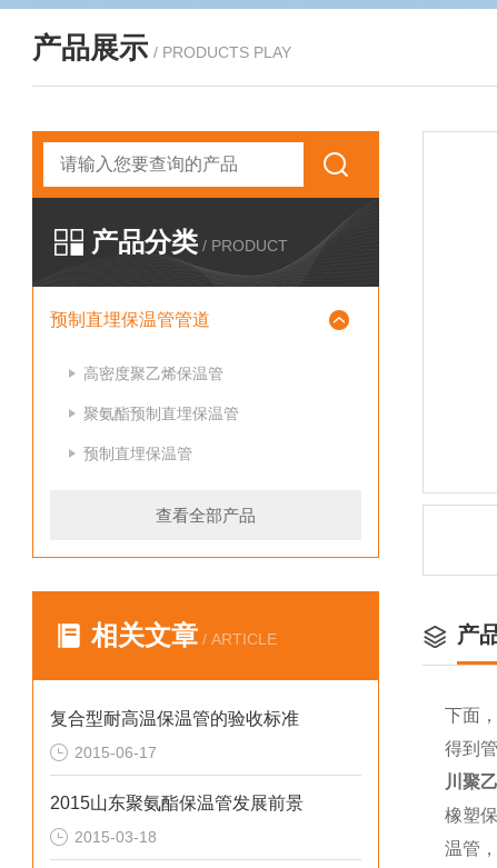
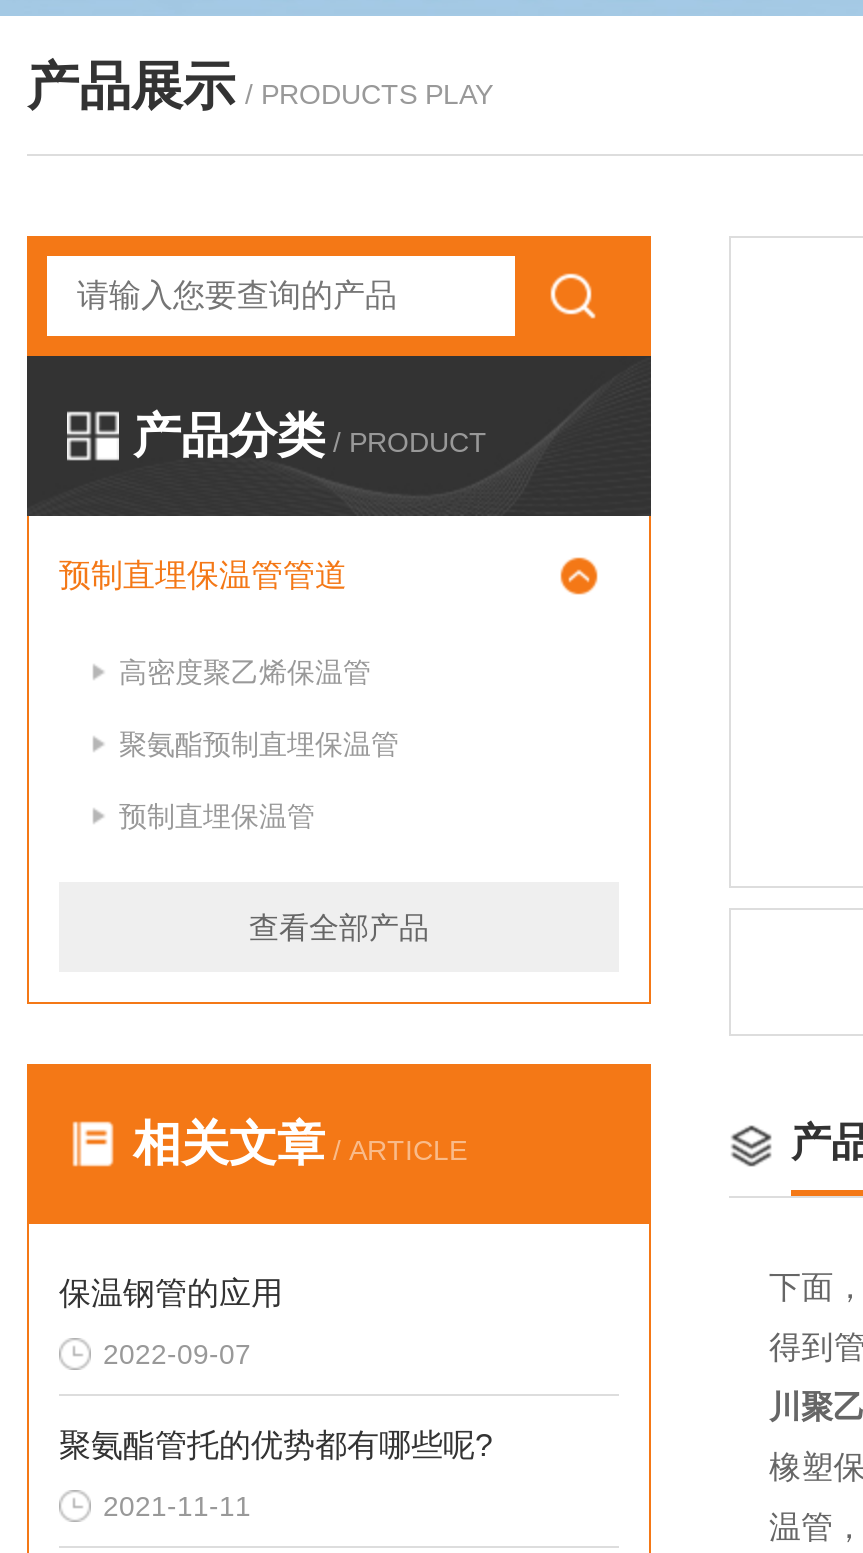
- 复合型耐高温保温管的验收标准
+ 保温钢管的应用

- 2015-06-17
+ 2022-09-07

- 2015山东聚氨酯保温管发展前景
+ 聚氨酯管托的优势都有哪些呢?

- 2015-03-18
+ 2021-11-11
